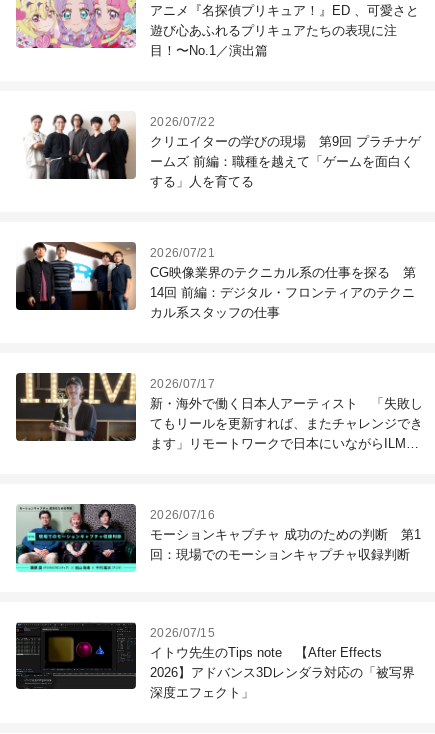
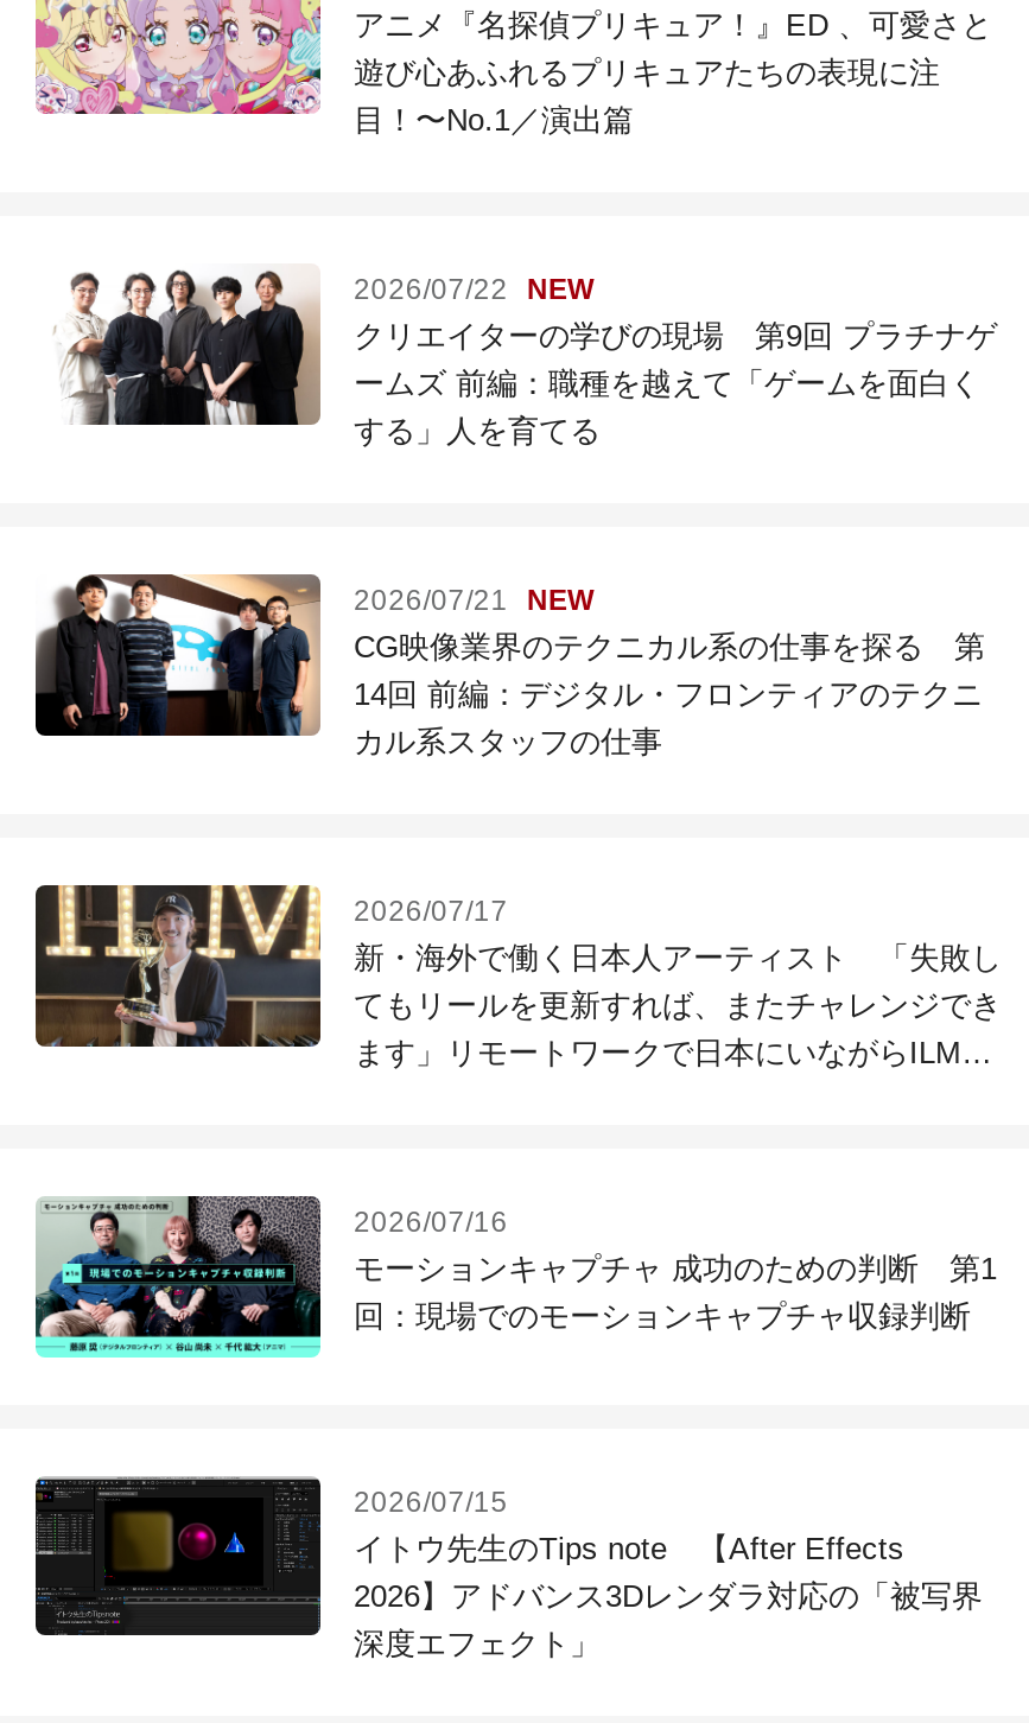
- 2026/07/22
+ 2026/07/22 NEW

- 2026/07/21
+ 2026/07/21 NEW
